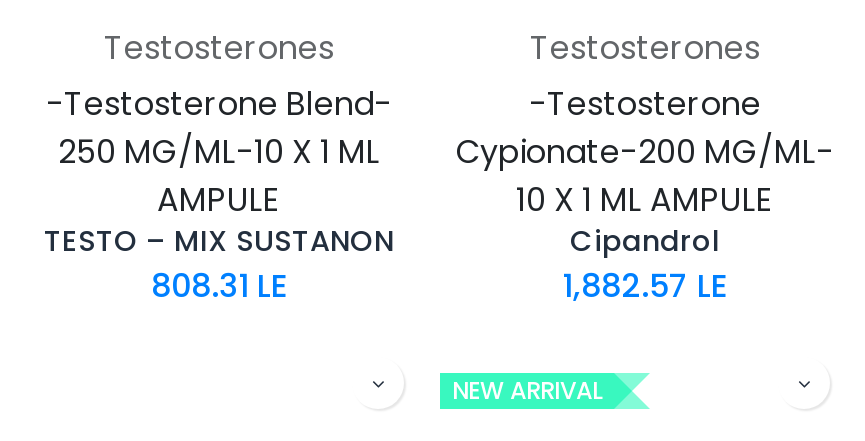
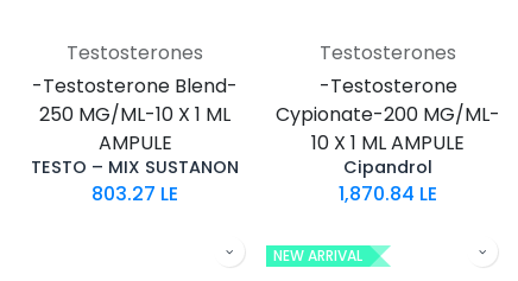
- 808.31 LE
+ 803.27 LE

- 1,882.57 LE
+ 1,870.84 LE
